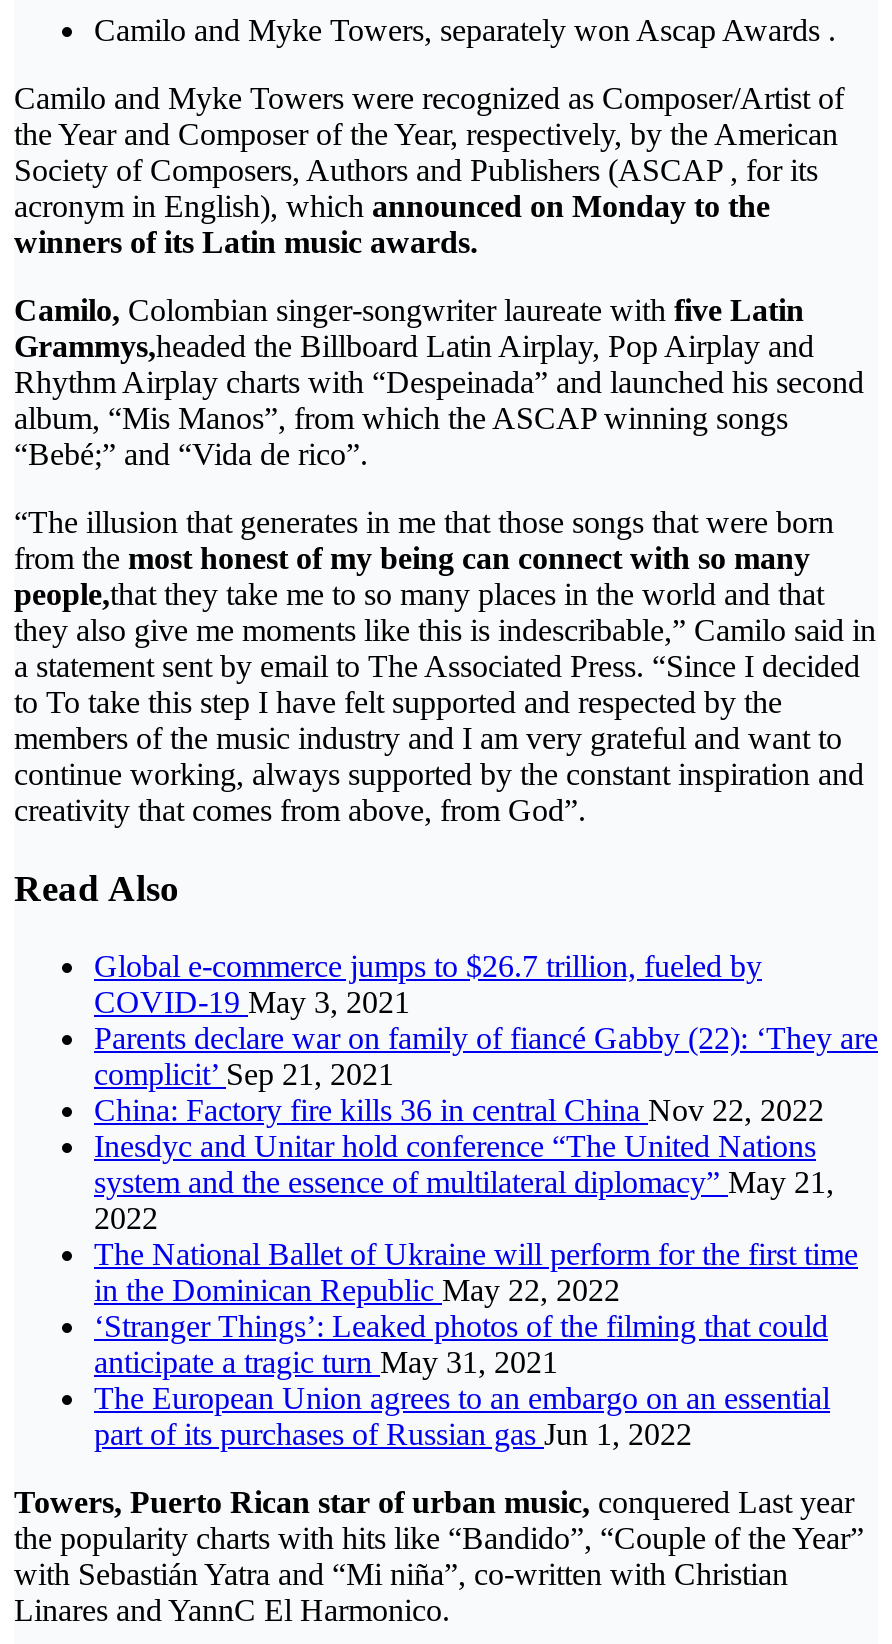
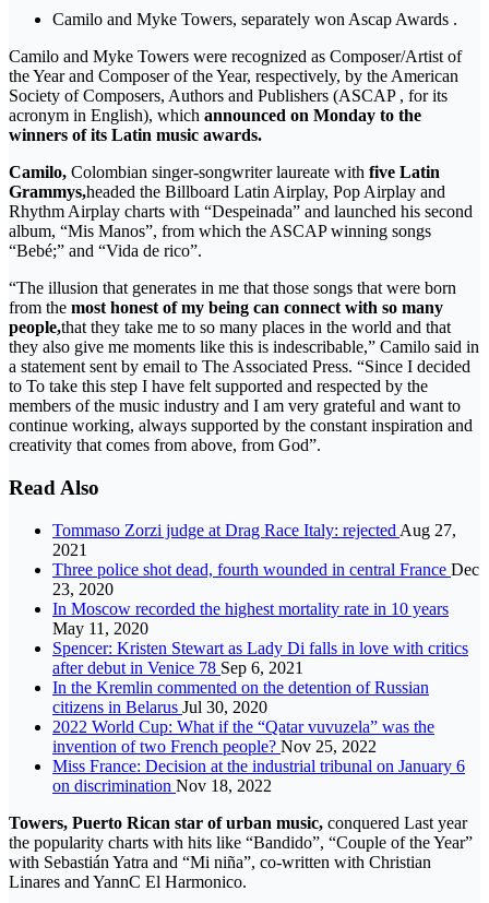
- Global e-commerce jumps to $26.7 trillion, fueled by
- COVID-19 May 3, 2021
- Parents declare war on family of fiancé Gabby (22): ‘They are
- complicit’ Sep 21, 2021
- China: Factory fire kills 36 in central China Nov 22, 2022
- Inesdyc and Unitar hold conference “The United Nations
- system and the essence of multilateral diplomacy” May 21,
- 2022
- The National Ballet of Ukraine will perform for the first time
- in the Dominican Republic May 22, 2022
- ‘Stranger Things’: Leaked photos of the filming that could
- anticipate a tragic turn May 31, 2021
- The European Union agrees to an embargo on an essential
- part of its purchases of Russian gas Jun 1, 2022
+ Tommaso Zorzi judge at Drag Race Italy: rejected Aug 27,
+ 2021
+ Three police shot dead, fourth wounded in central France Dec
+ 23, 2020
+ In Moscow recorded the highest mortality rate in 10 years
+ May 11, 2020
+ Spencer: Kristen Stewart as Lady Di falls in love with critics
+ after debut in Venice 78 Sep 6, 2021
+ In the Kremlin commented on the detention of Russian
+ citizens in Belarus Jul 30, 2020
+ 2022 World Cup: What if the “Qatar vuvuzela” was the
+ invention of two French people? Nov 25, 2022
+ Miss France: Decision at the industrial tribunal on January 6
+ on discrimination Nov 18, 2022
